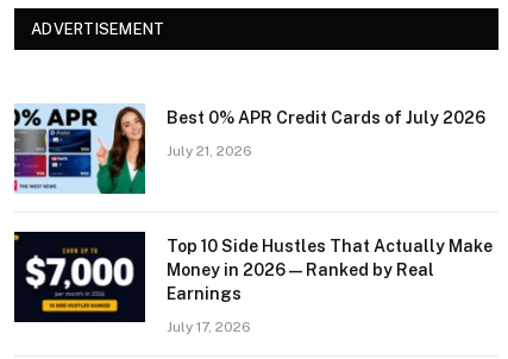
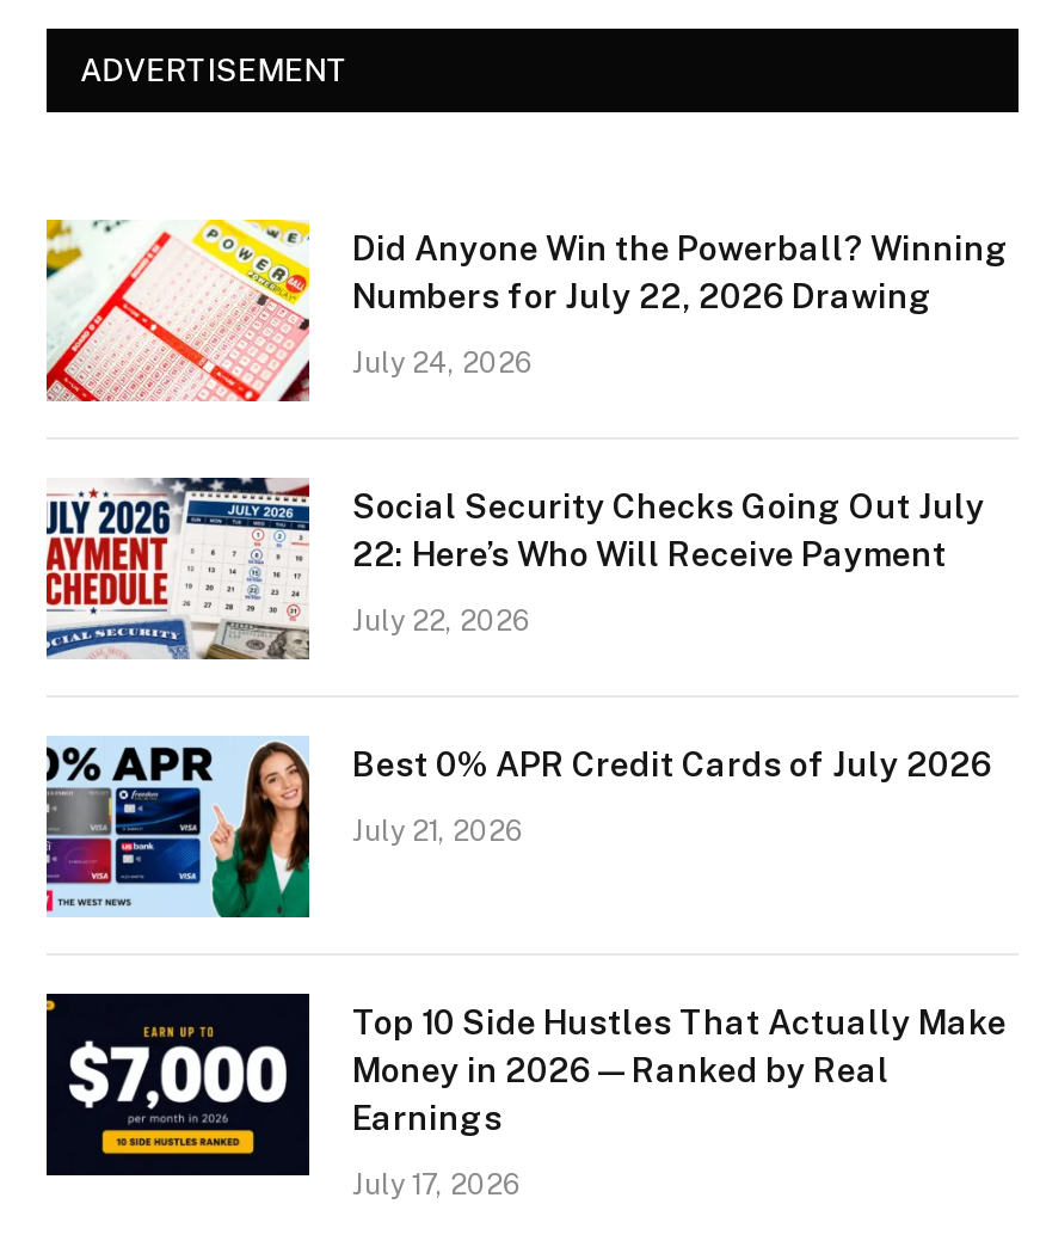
+ [image]
+ Did Anyone Win the Powerball? Winning
+ Numbers for July 22, 2026 Drawing
+ July 24, 2026

+ [image]
+ Social Security Checks Going Out July
+ 22: Here’s Who Will Receive Payment
+ July 22, 2026
